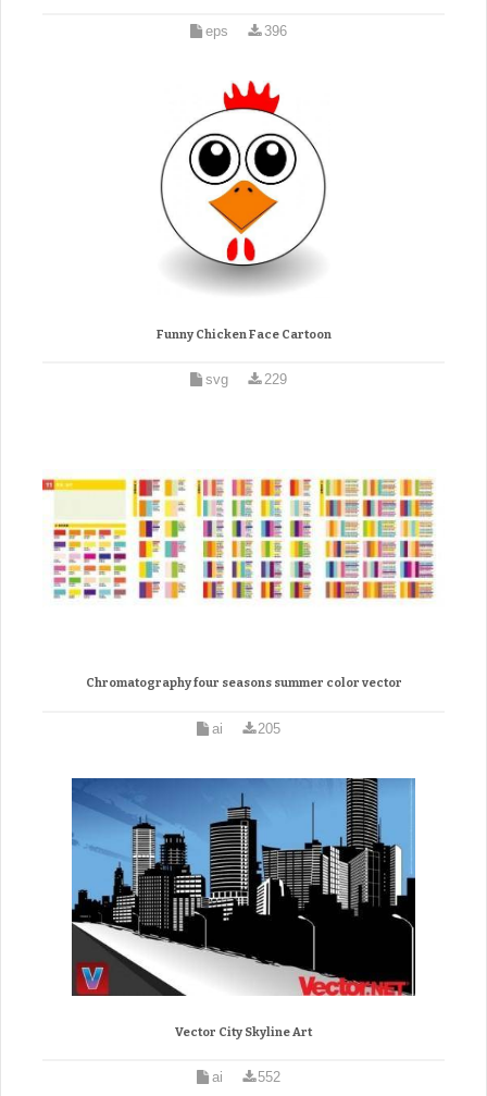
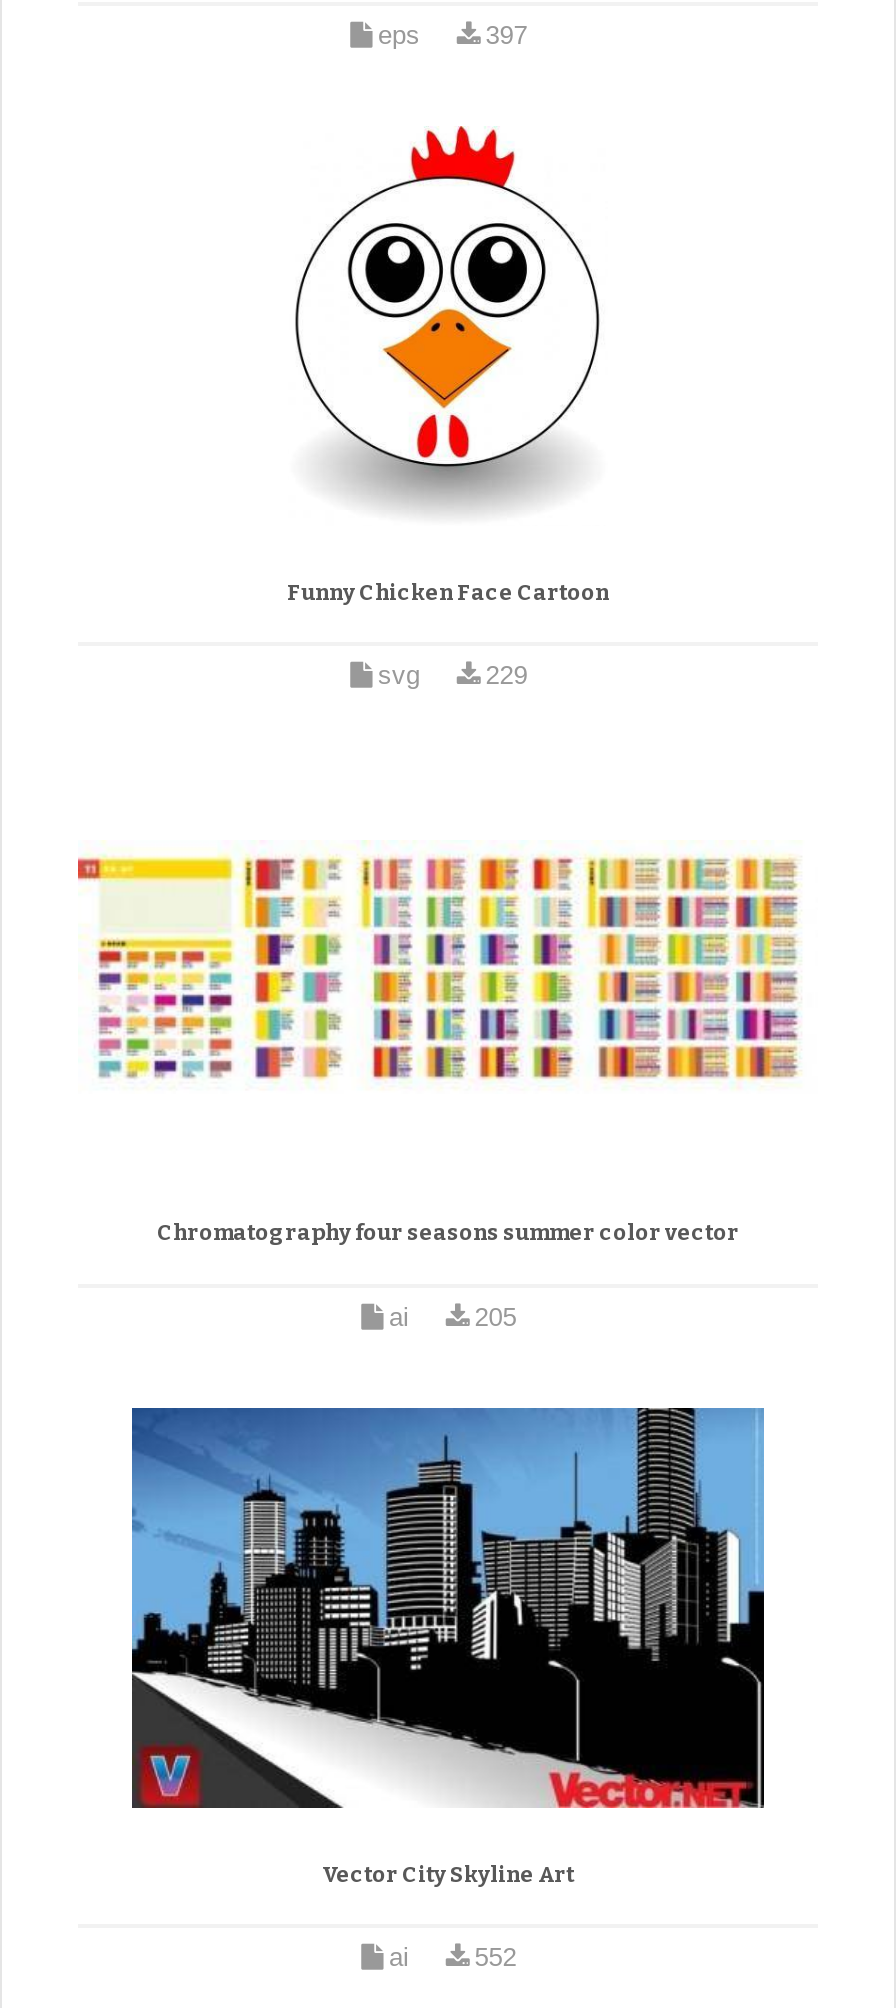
- 396
+ 397
